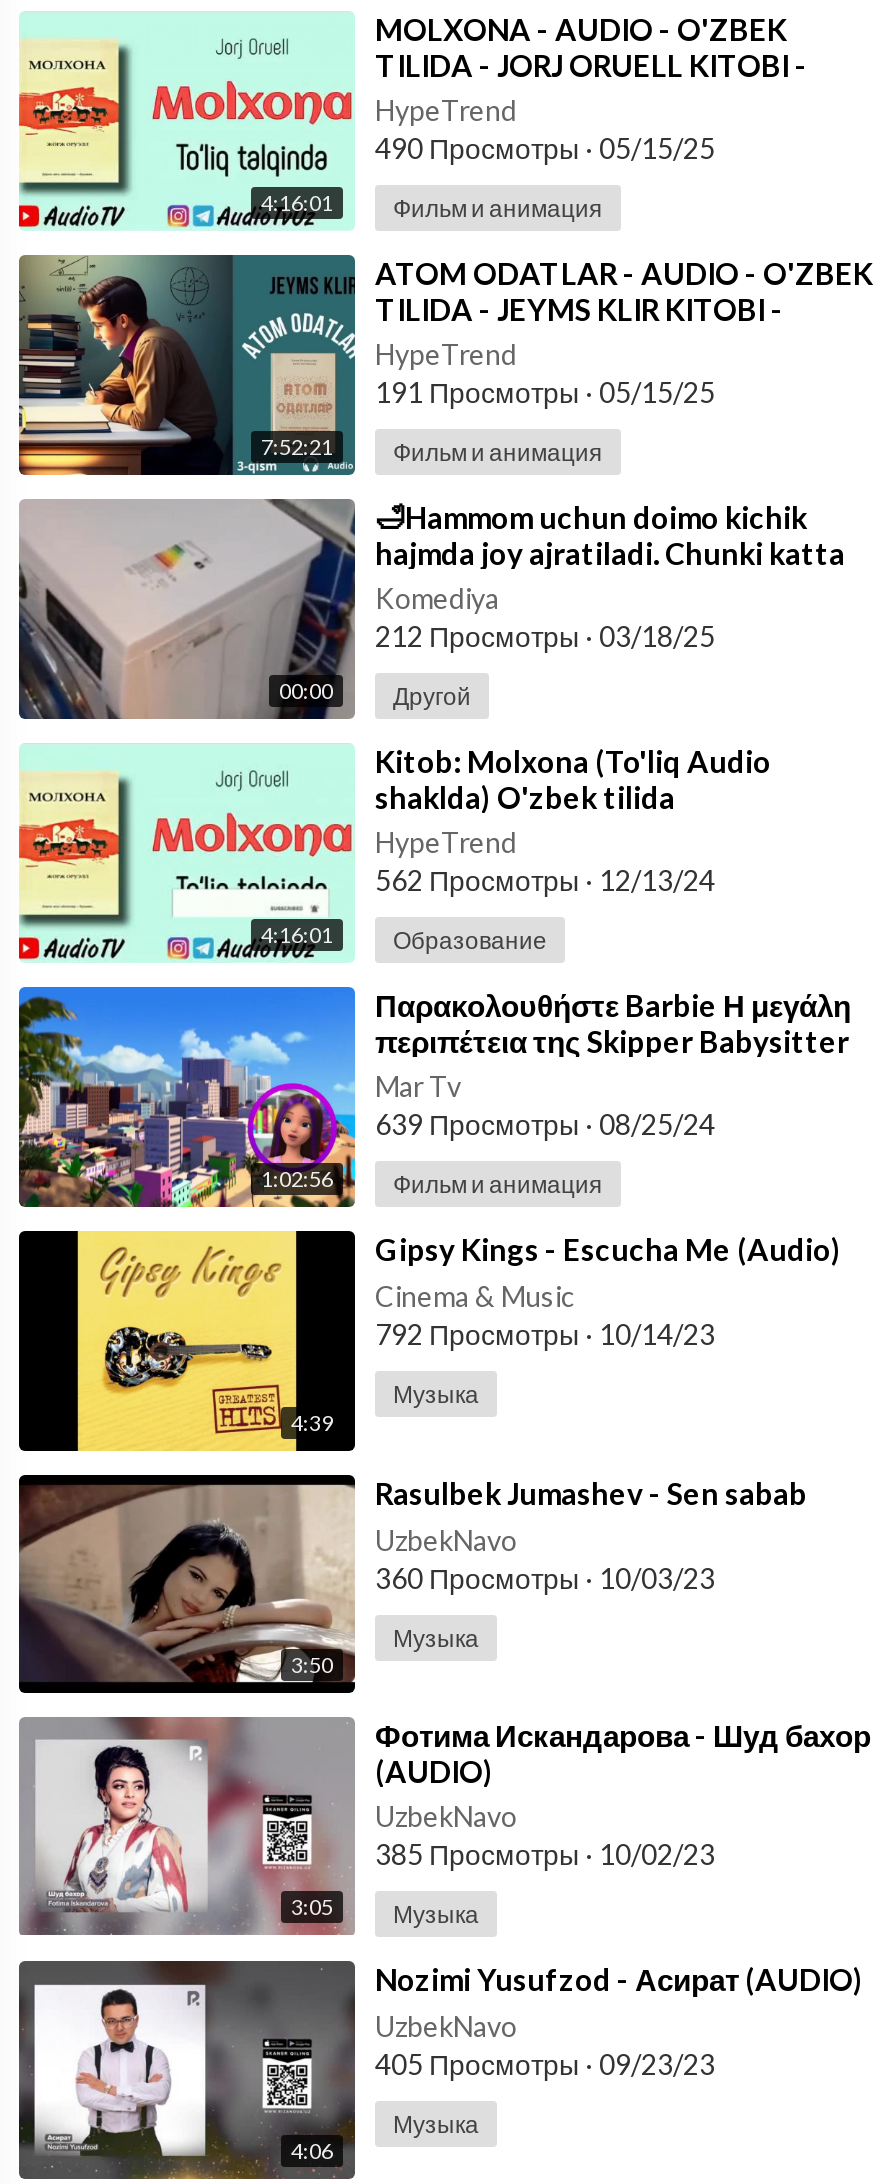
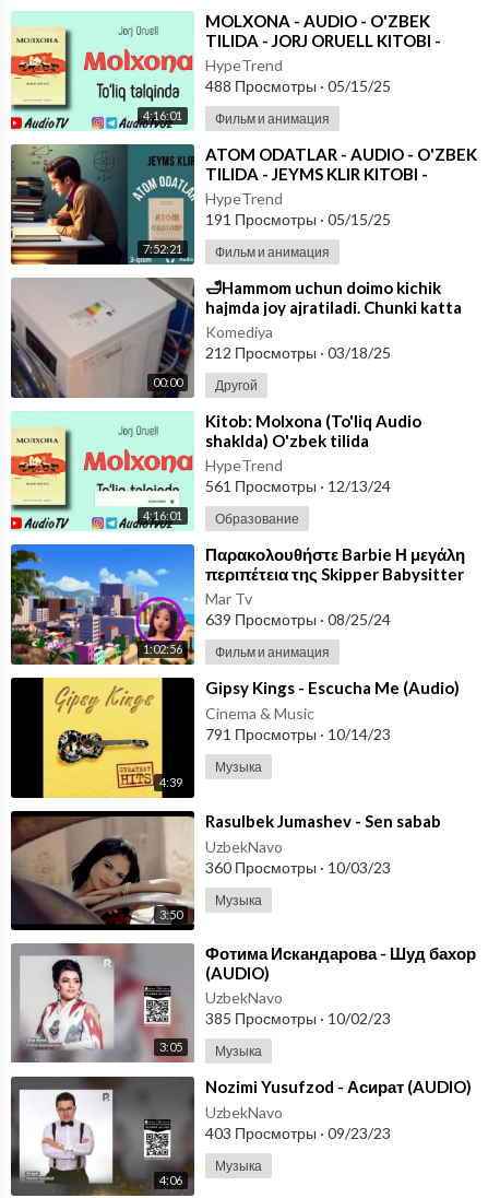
- 490 Просмотры · 05/15/25
+ 488 Просмотры · 05/15/25

- 562 Просмотры · 12/13/24
+ 561 Просмотры · 12/13/24

- 792 Просмотры · 10/14/23
+ 791 Просмотры · 10/14/23

- 405 Просмотры · 09/23/23
+ 403 Просмотры · 09/23/23
